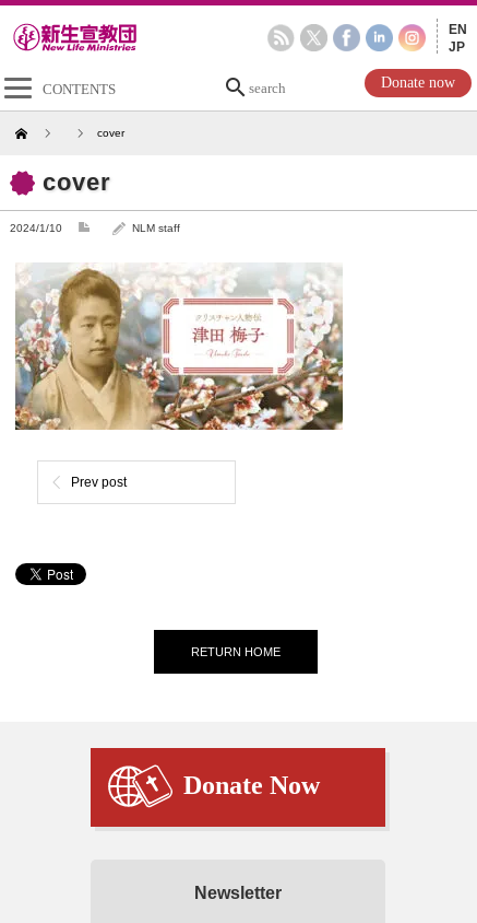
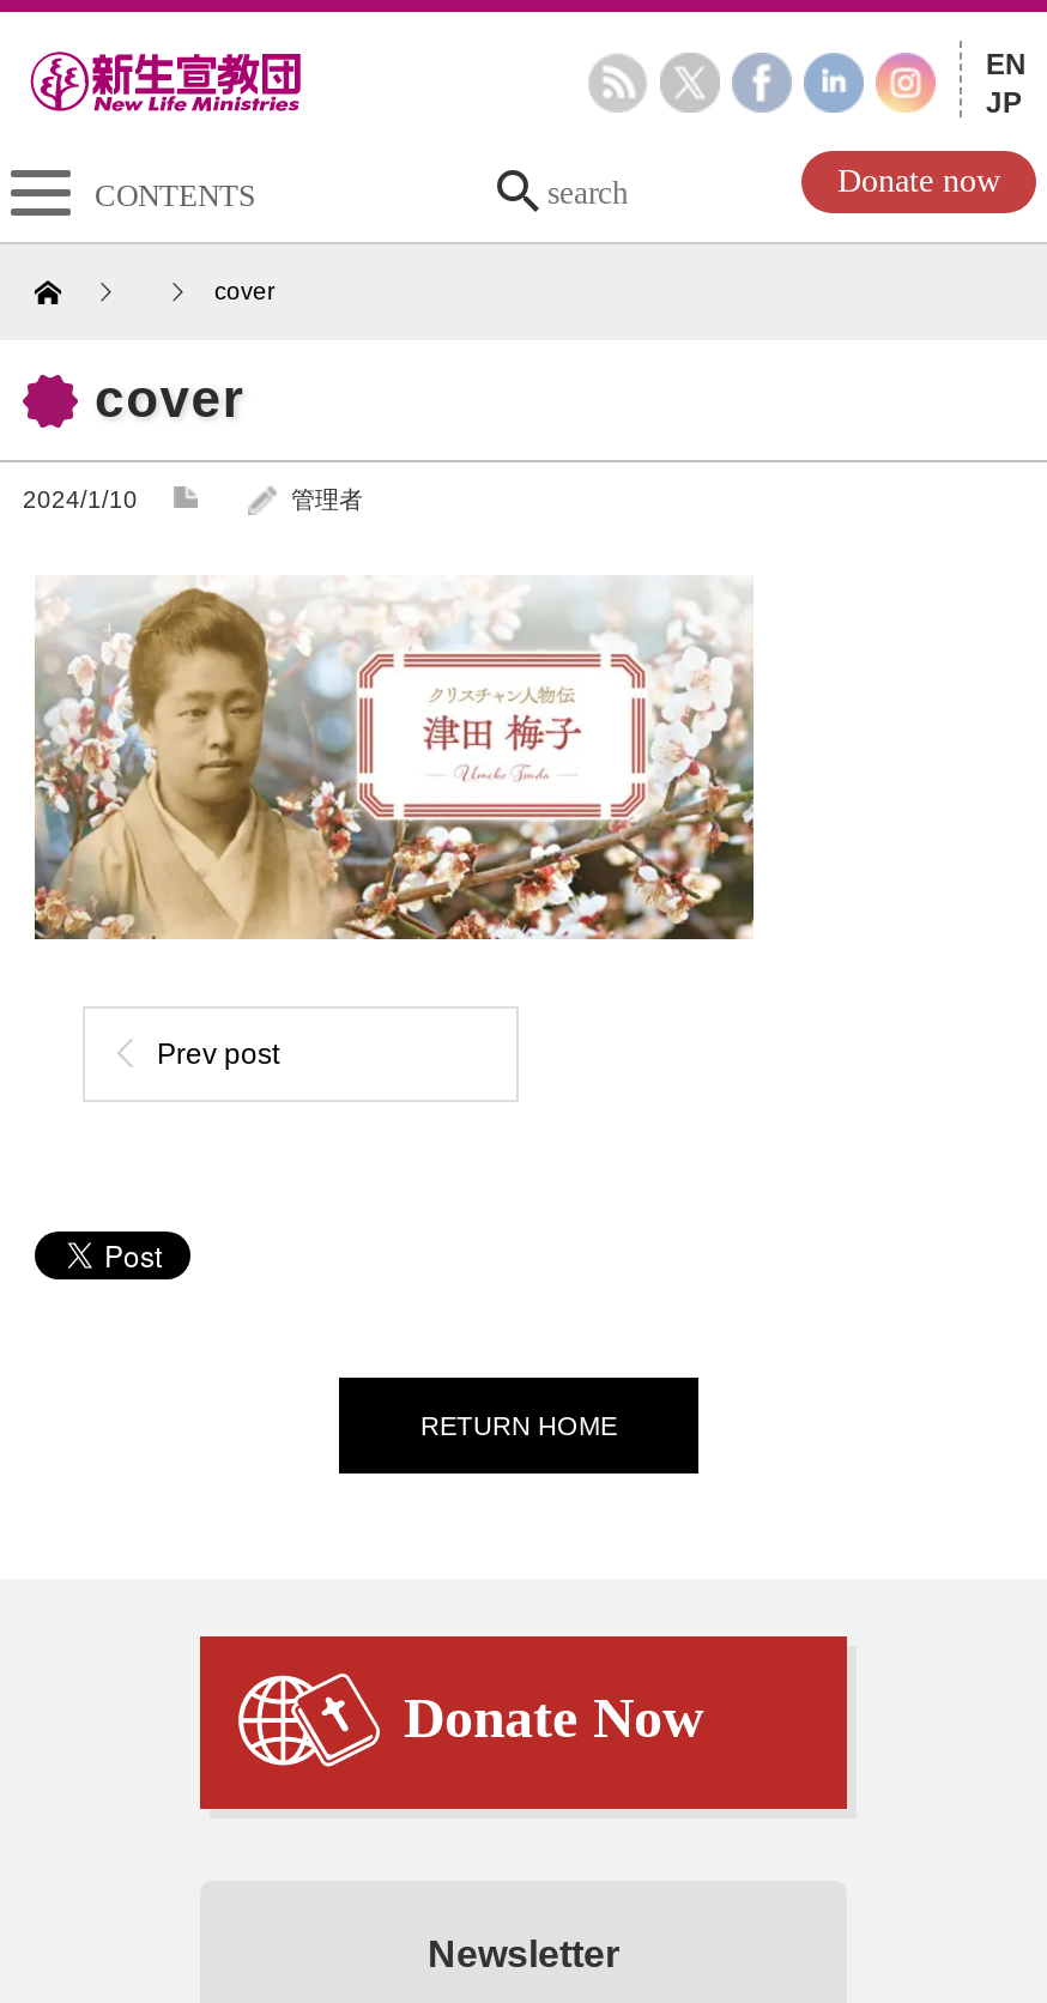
- NLM staff
+ 管理者
